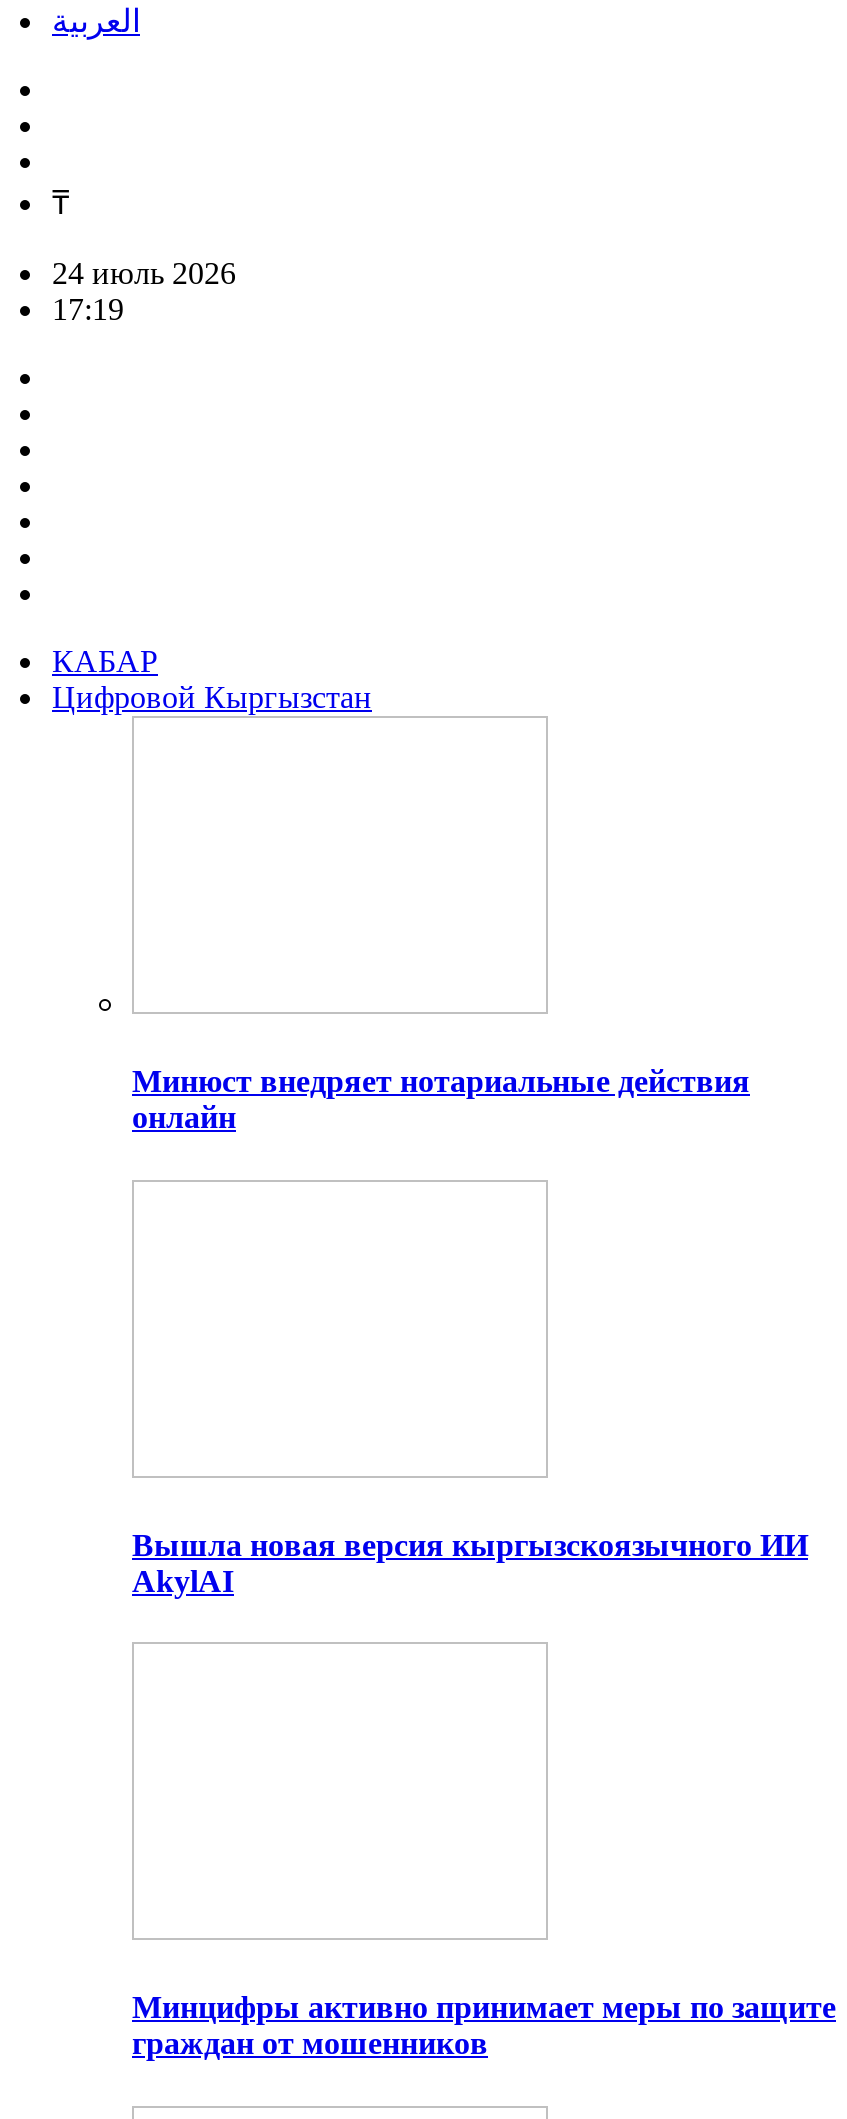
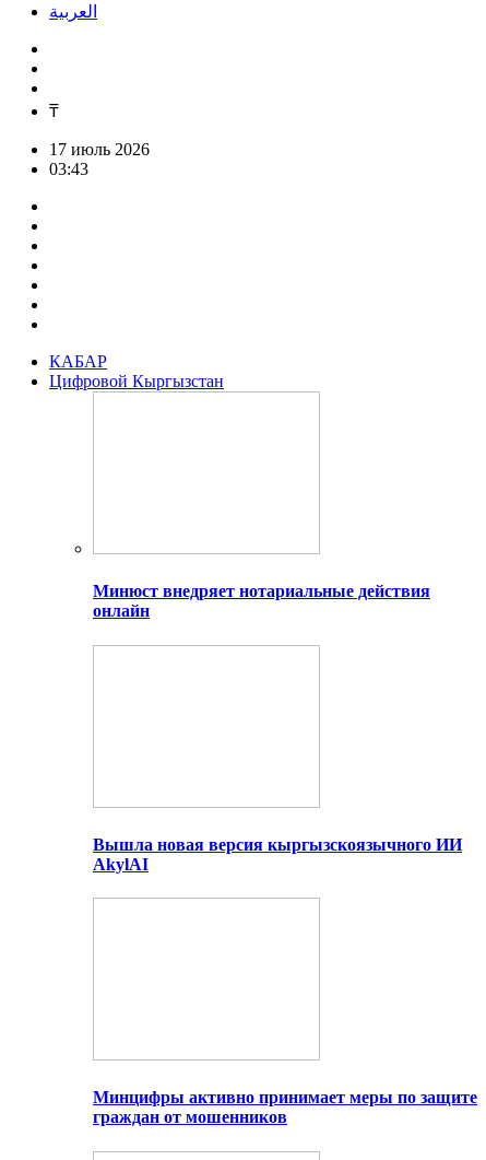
- 24 июль 2026
+ 17 июль 2026

- 17:19
+ 03:43
